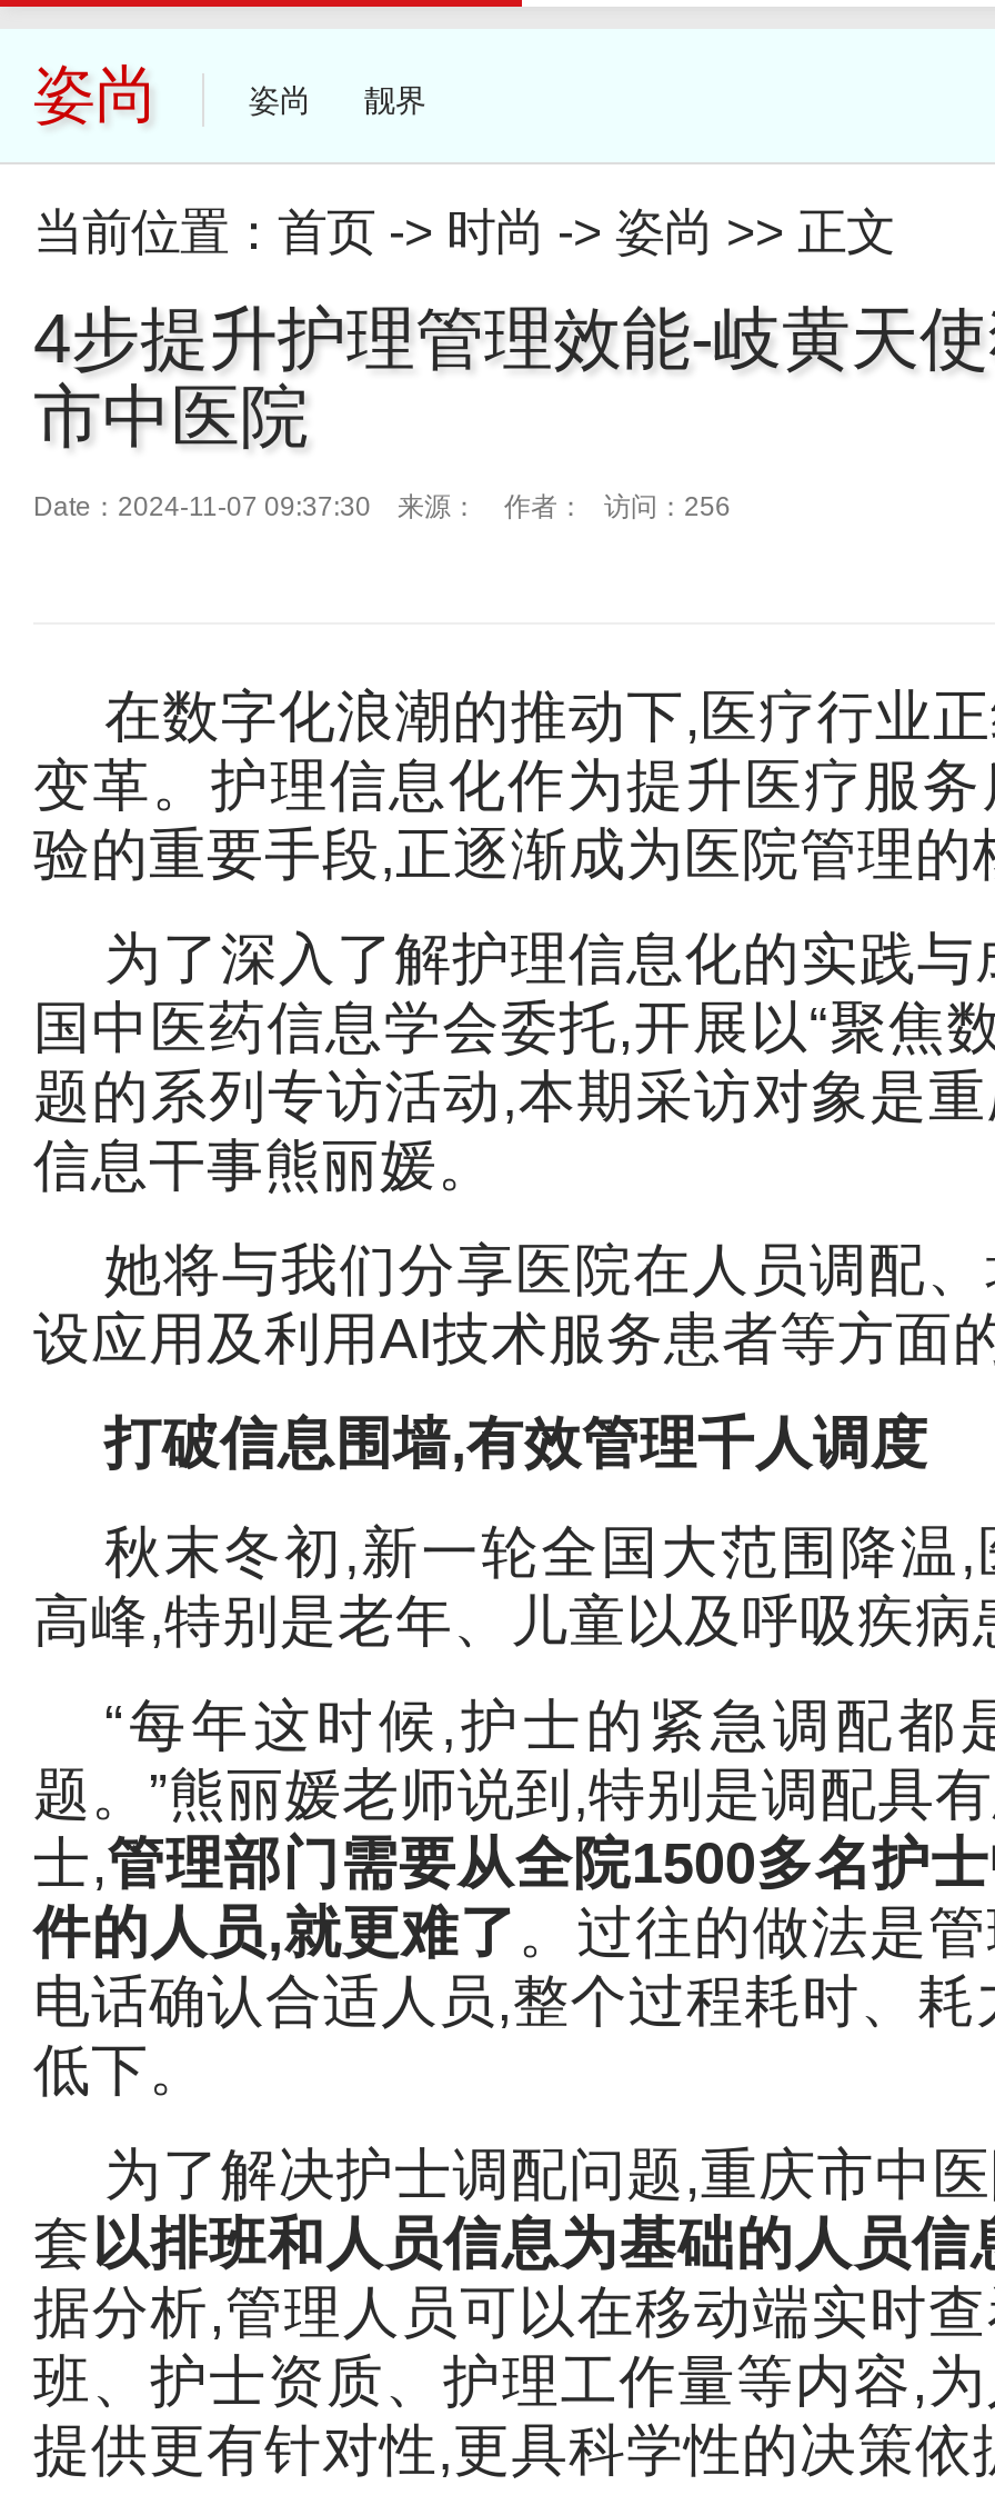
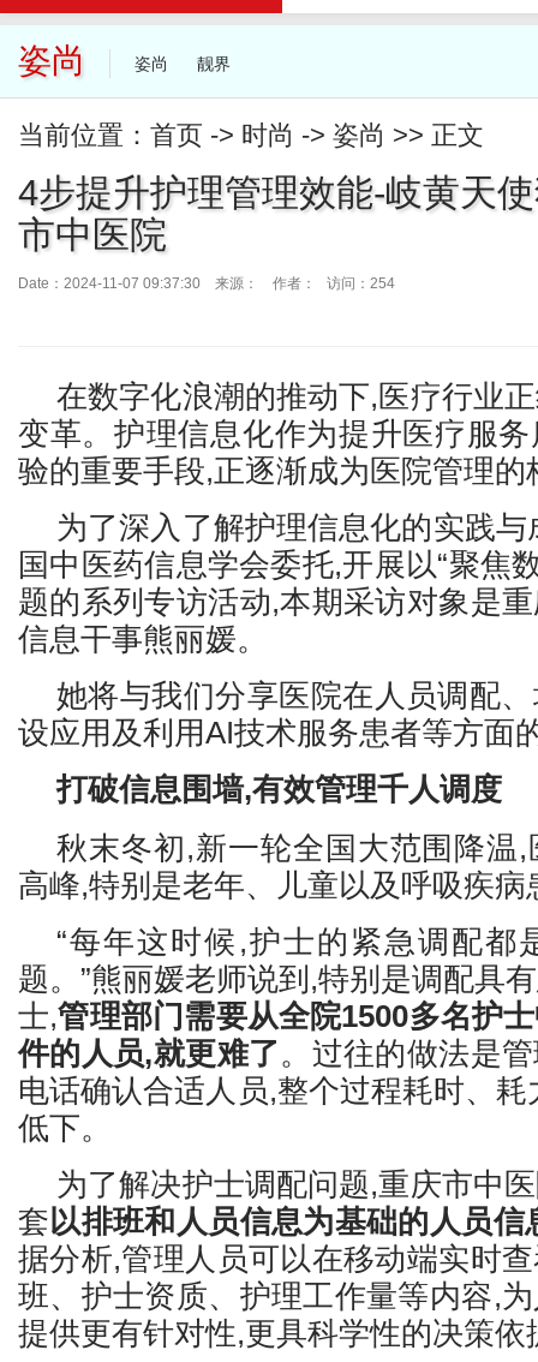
- Date：2024-11-07 09:37:30 来源：作者： 访问：256
+ Date：2024-11-07 09:37:30 来源：作者： 访问：254
